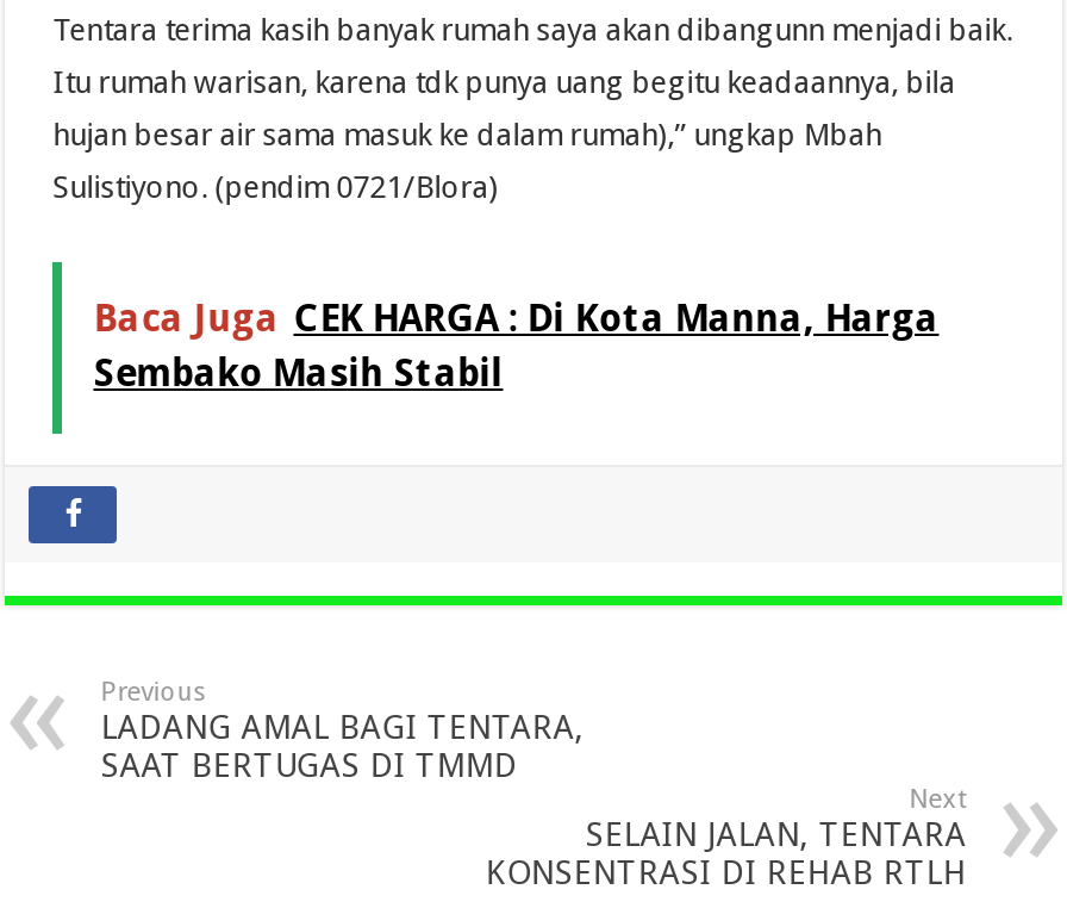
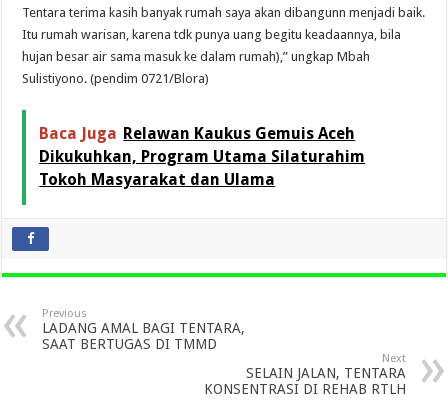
- Baca Juga CEK HARGA : Di Kota Manna, Harga
- Sembako Masih Stabil
+ Baca Juga Relawan Kaukus Gemuis Aceh
+ Dikukuhkan, Program Utama Silaturahim
+ Tokoh Masyarakat dan Ulama
